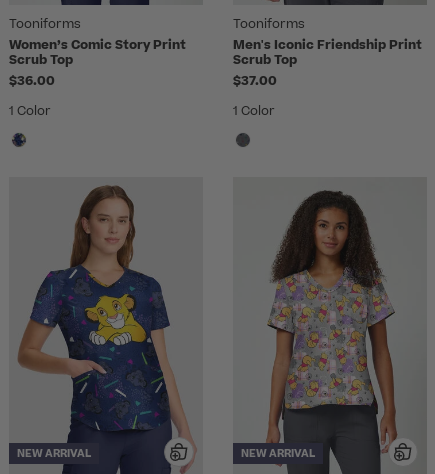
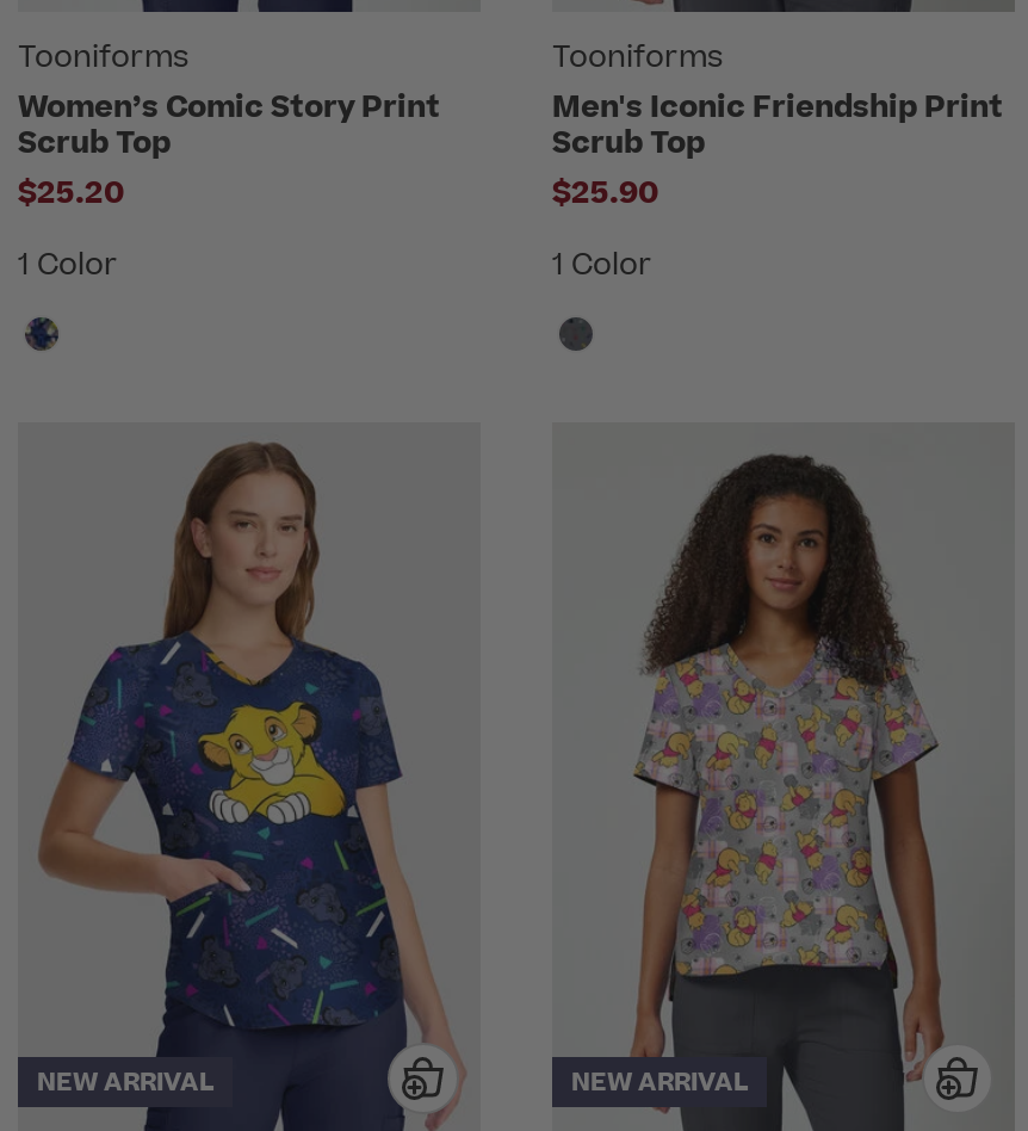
- $36.00
+ $25.20

- $37.00
+ $25.90
